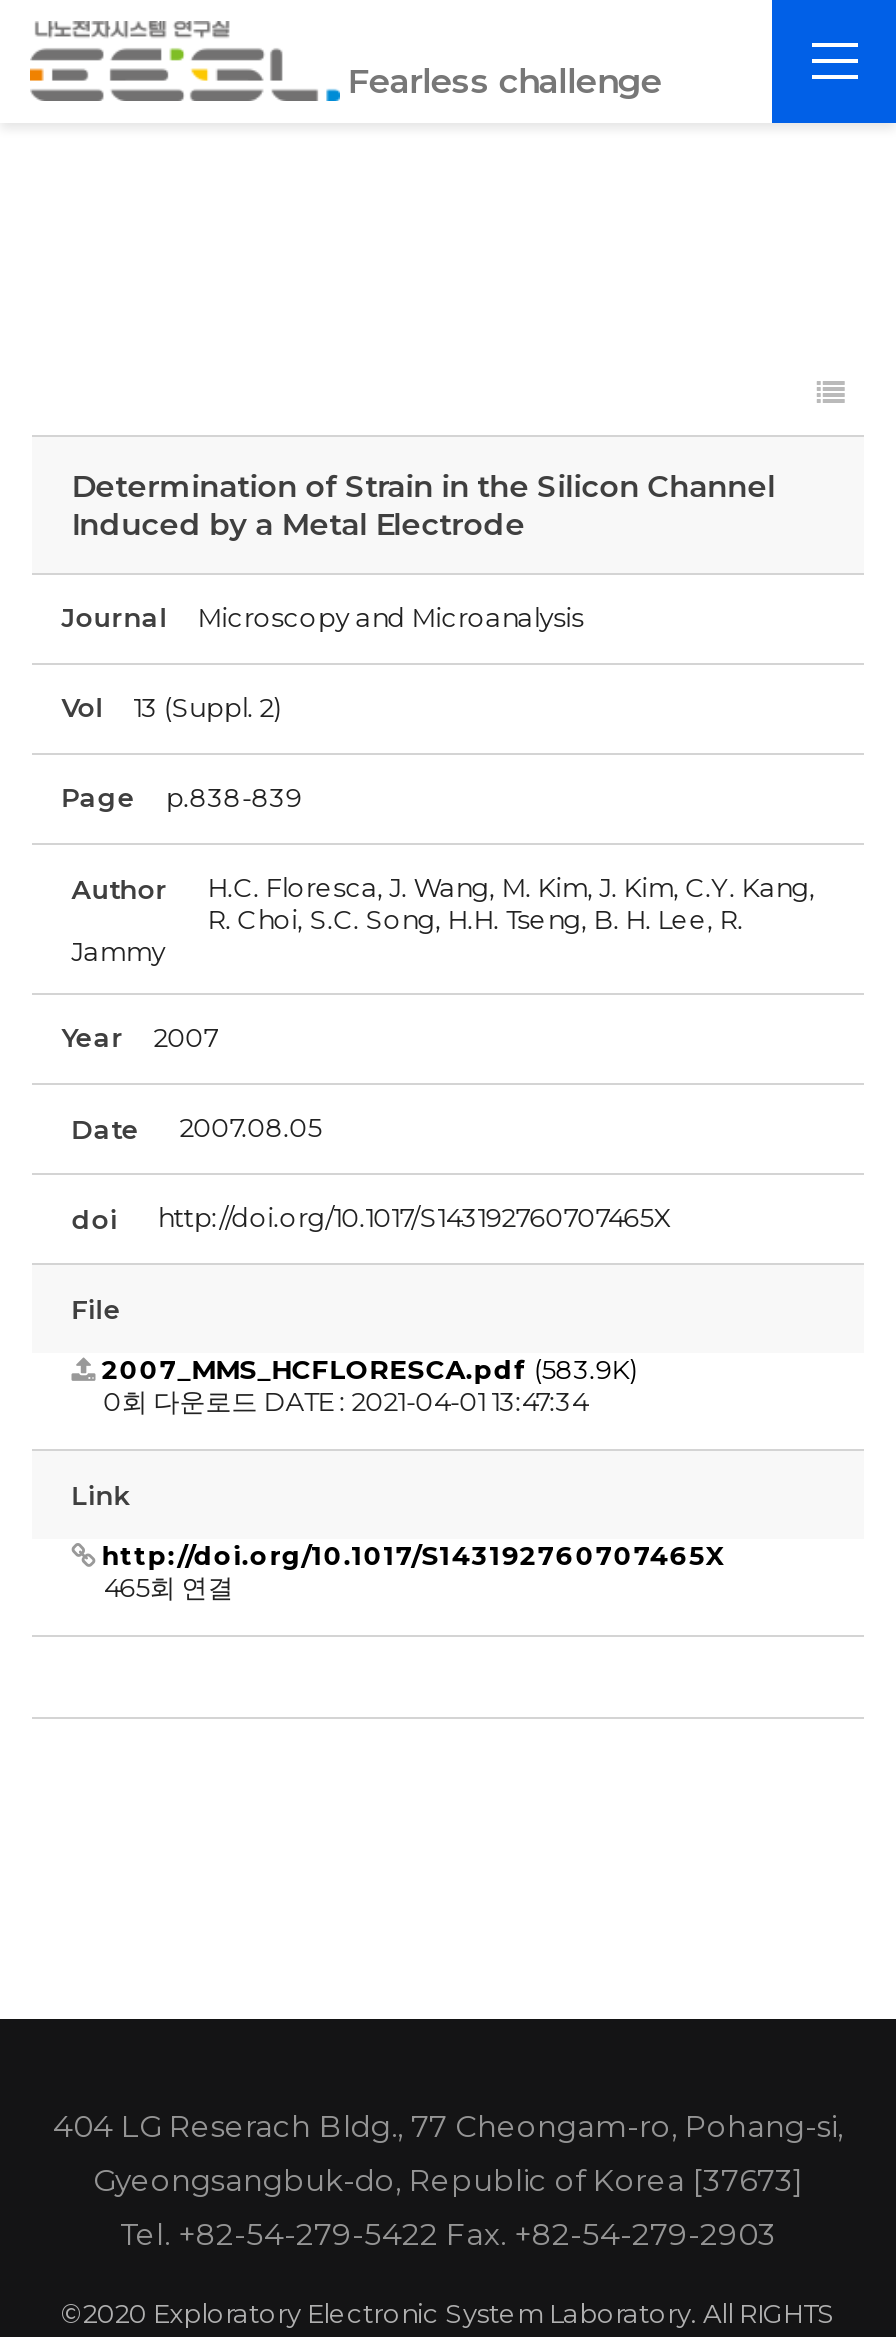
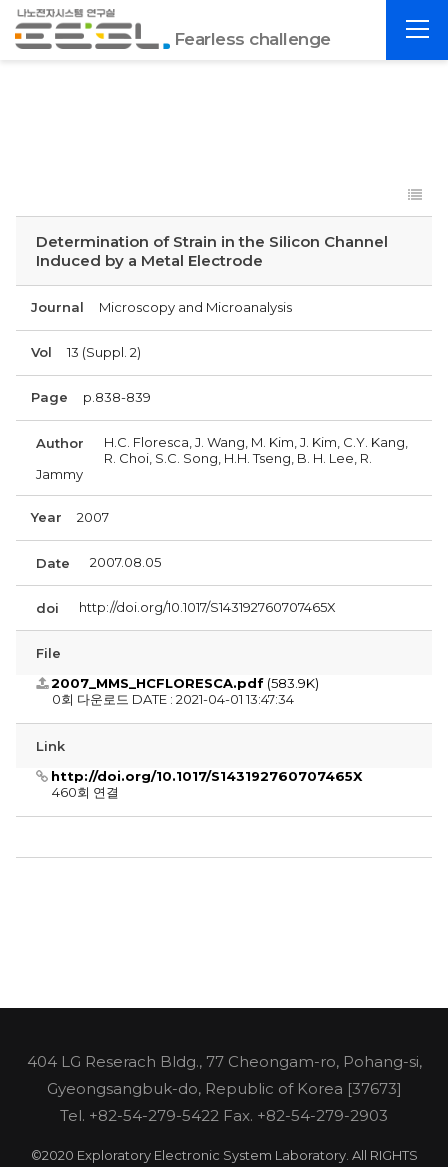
- 465회 연결
+ 460회 연결
